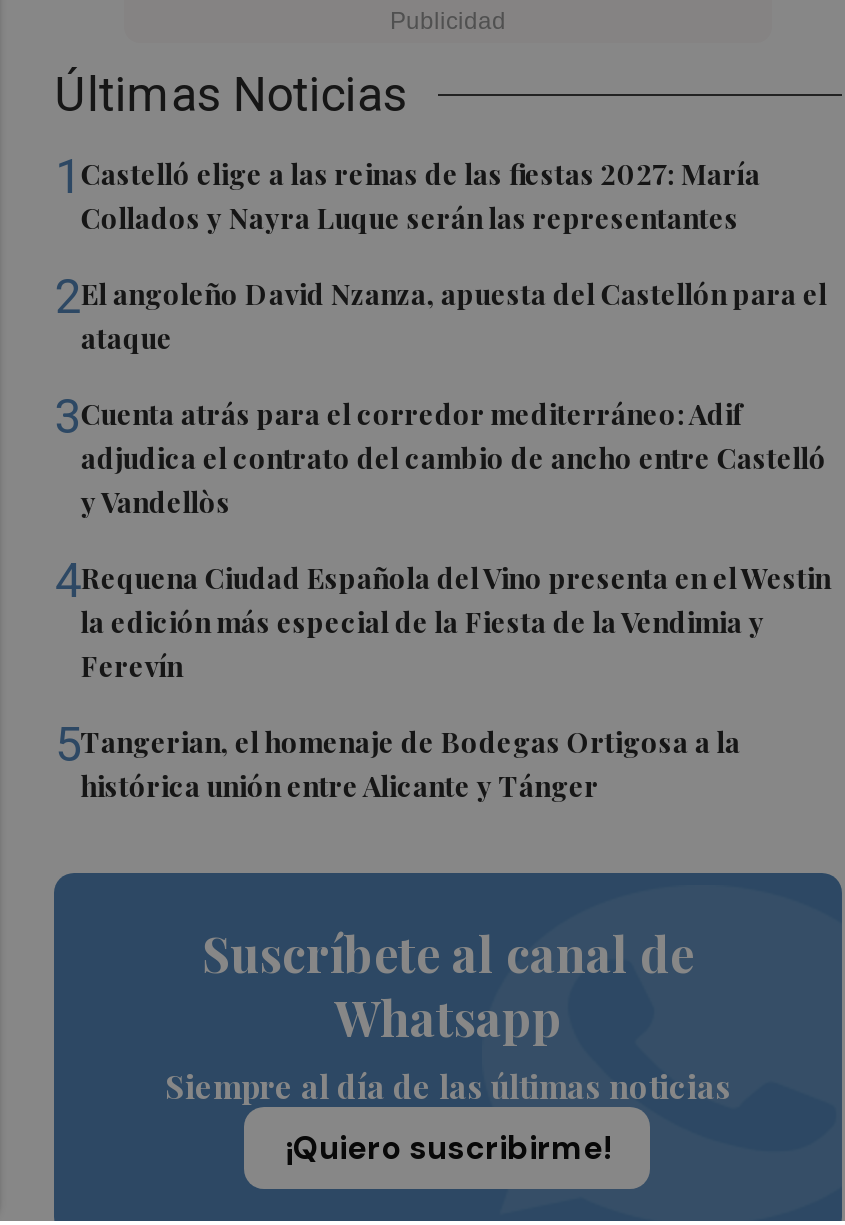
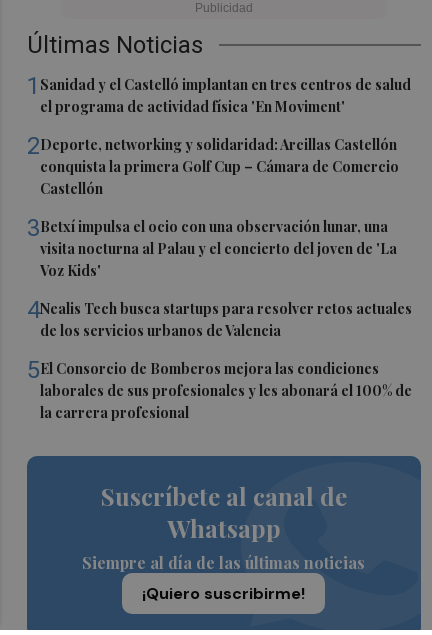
- 1 Castelló elige a las reinas de las fiestas 2027: María
- Collados y Nayra Luque serán las representantes
+ 1 Sanidad y el Castelló implantan en tres centros de salud
+ el programa de actividad física 'En Moviment'

- 2El angoleño David Nzanza, apuesta del Castellón para el
- ataque
+ 2Deporte, networking y solidaridad: Arcillas Castellón
+ conquista la primera Golf Cup – Cámara de Comercio
+ Castellón

- 3Cuenta atrás para el corredor mediterráneo: Adif
- adjudica el contrato del cambio de ancho entre Castelló
- y Vandellòs
+ 3Betxí impulsa el ocio con una observación lunar, una
+ visita nocturna al Palau y el concierto del joven de 'La
+ Voz Kids'

- 4Requena Ciudad Española del Vino presenta en el Westin
- la edición más especial de la Fiesta de la Vendimia y
- Ferevín
+ 4Nealis Tech busca startups para resolver retos actuales
+ de los servicios urbanos de Valencia

- 5Tangerian, el homenaje de Bodegas Ortigosa a la
- histórica unión entre Alicante y Tánger
+ 5El Consorcio de Bomberos mejora las condiciones
+ laborales de sus profesionales y les abonará el 100% de
+ la carrera profesional
